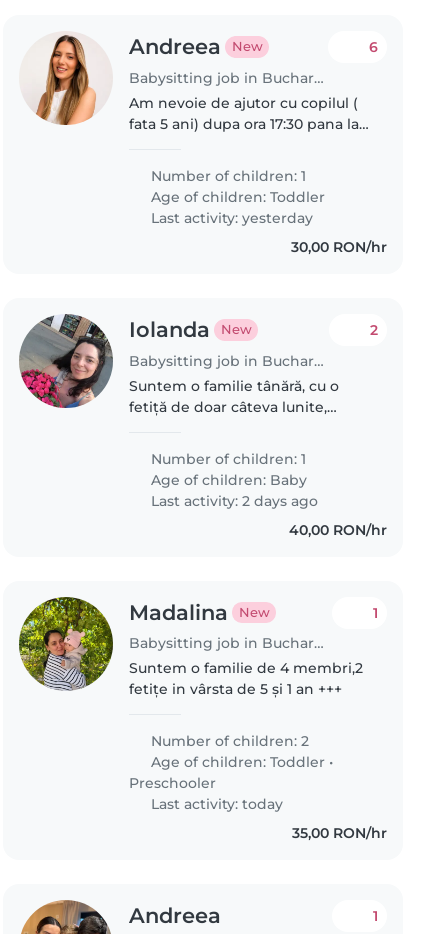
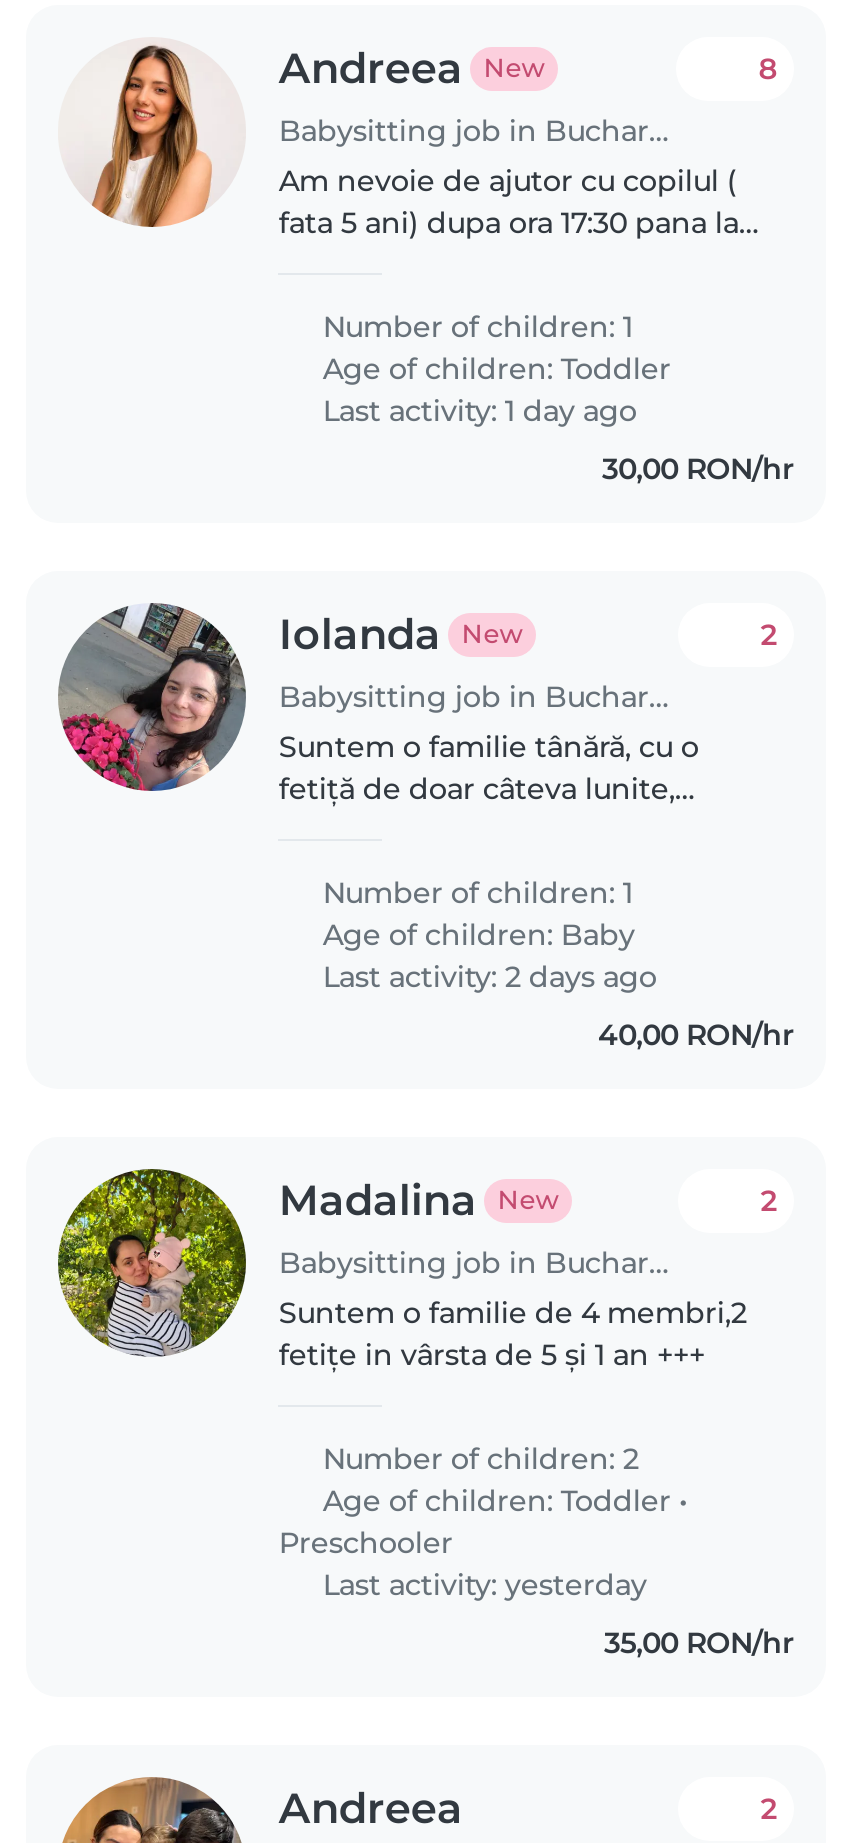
- 6
+ 8

moved down: Last activity: yesterday

+ Last activity: 1 day ago

- 1
+ 2

- Last activity: today

- 1
+ 2
